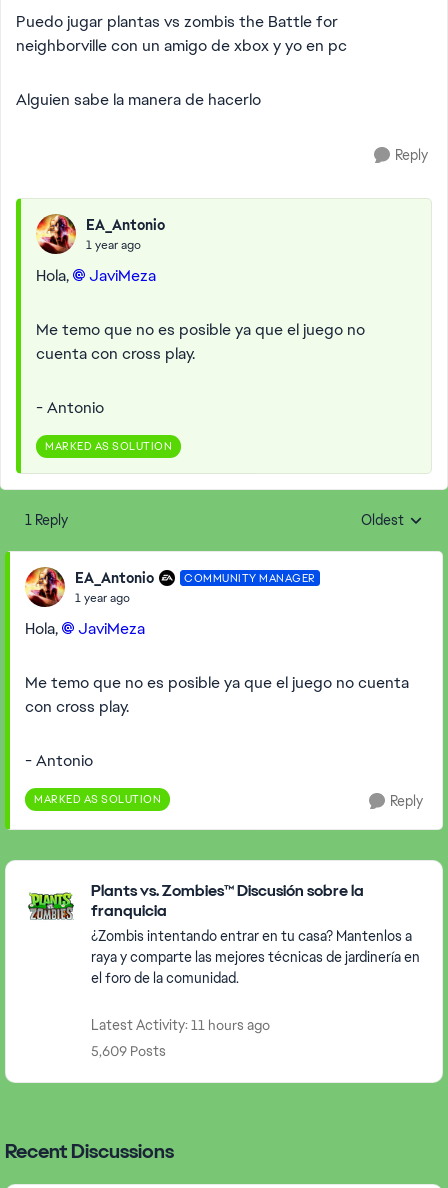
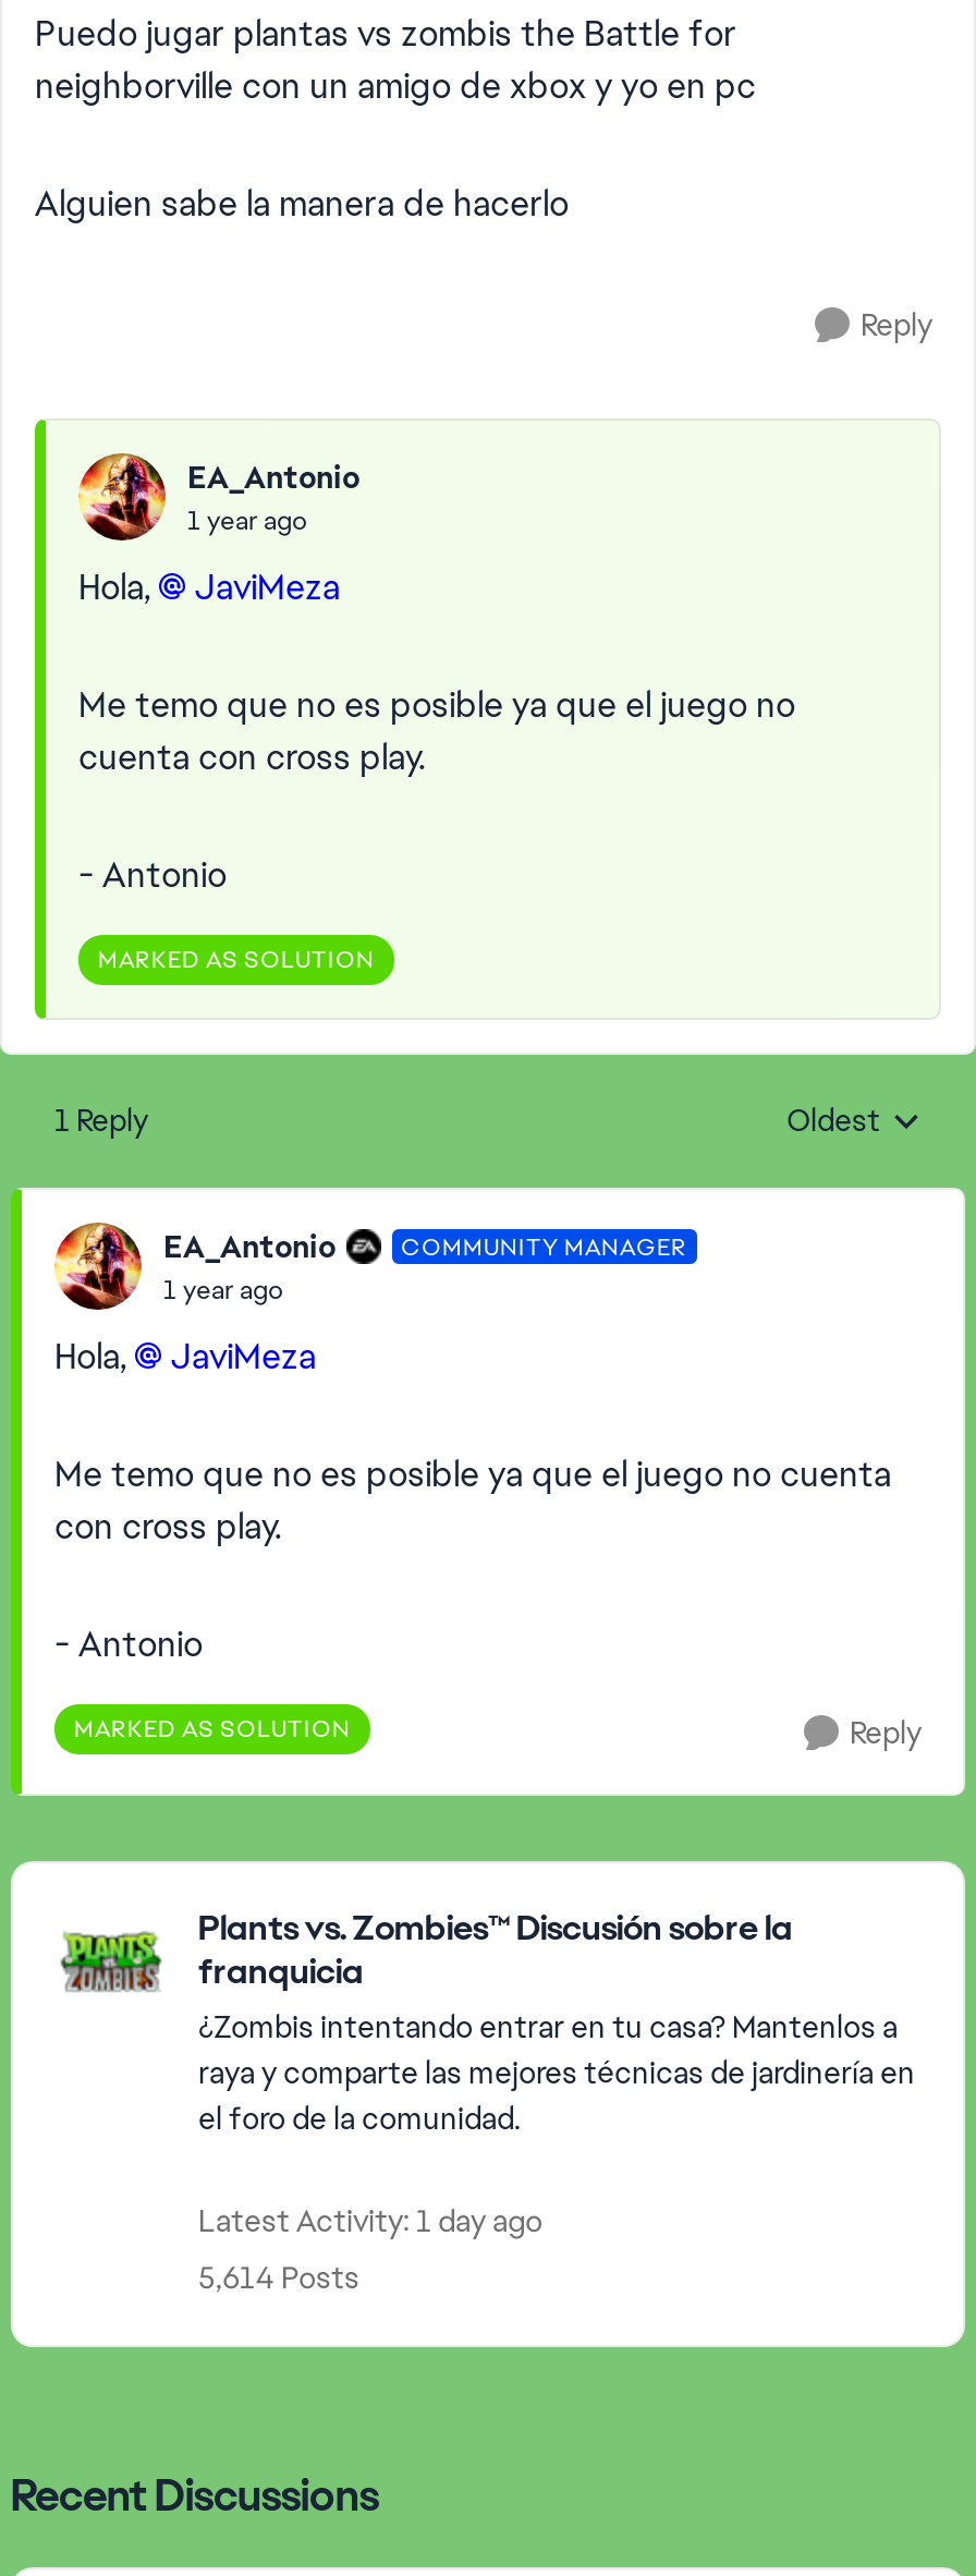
- Latest Activity: 11 hours ago
+ Latest Activity: 1 day ago

- 5,609 Posts
+ 5,614 Posts
